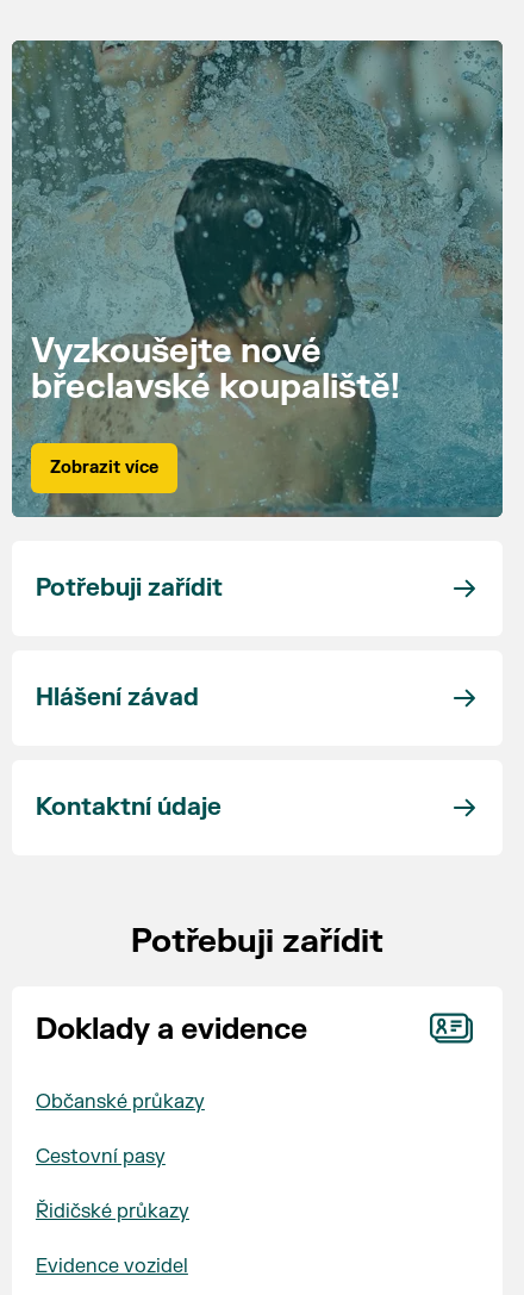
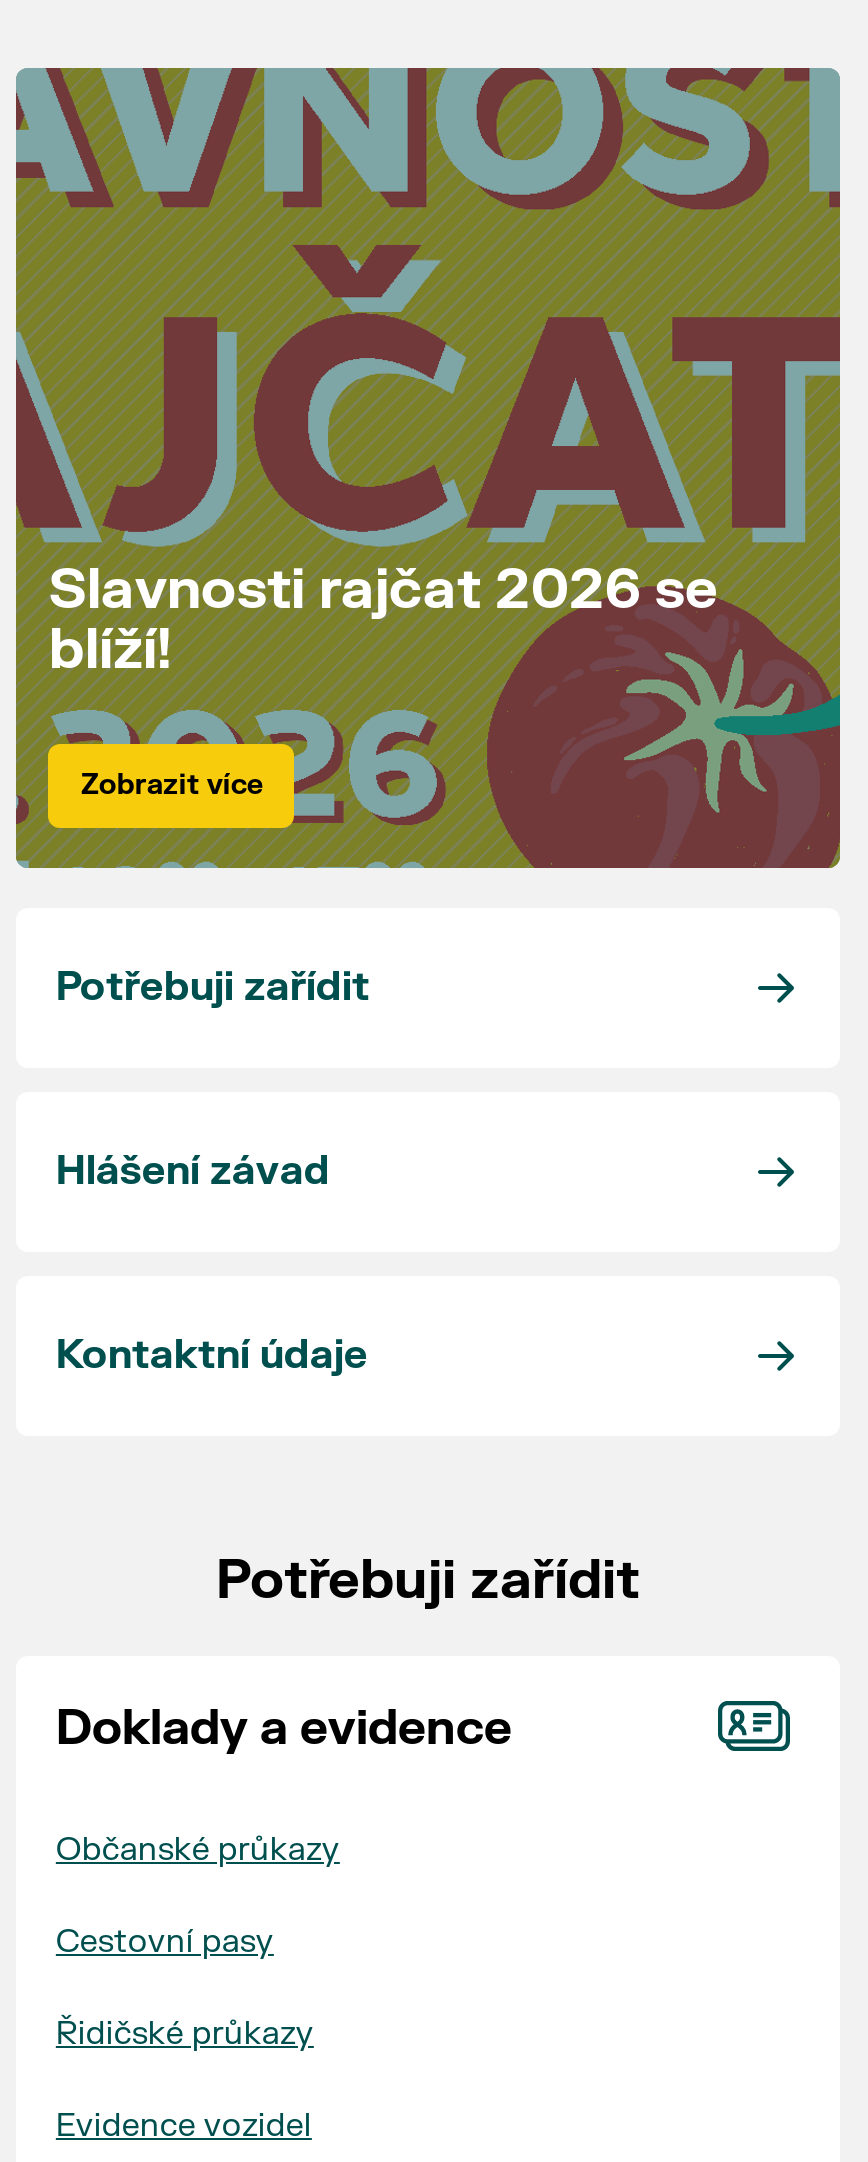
- [image]
- Vyzkoušejte nové
- břeclavské koupaliště!
+ [image]
+ Slavnosti rajčat 2026 se
+ blíží!
